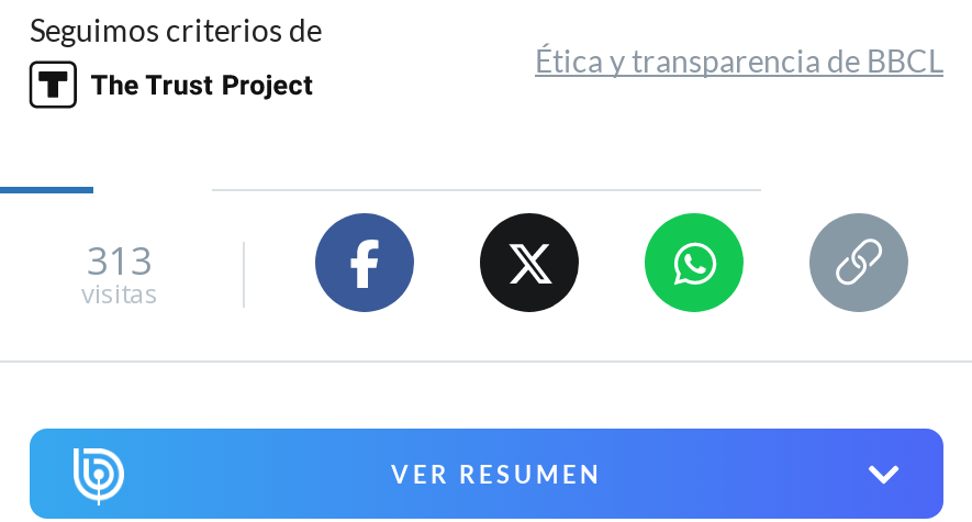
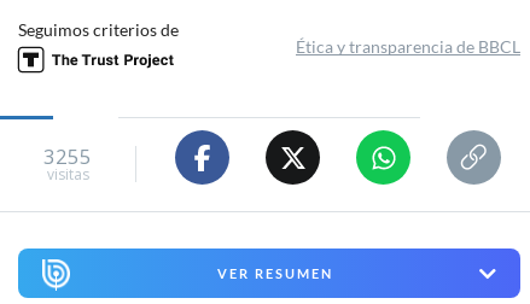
- 313
+ 3255
